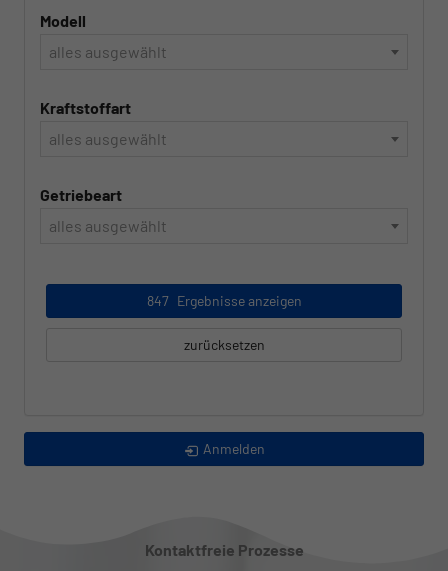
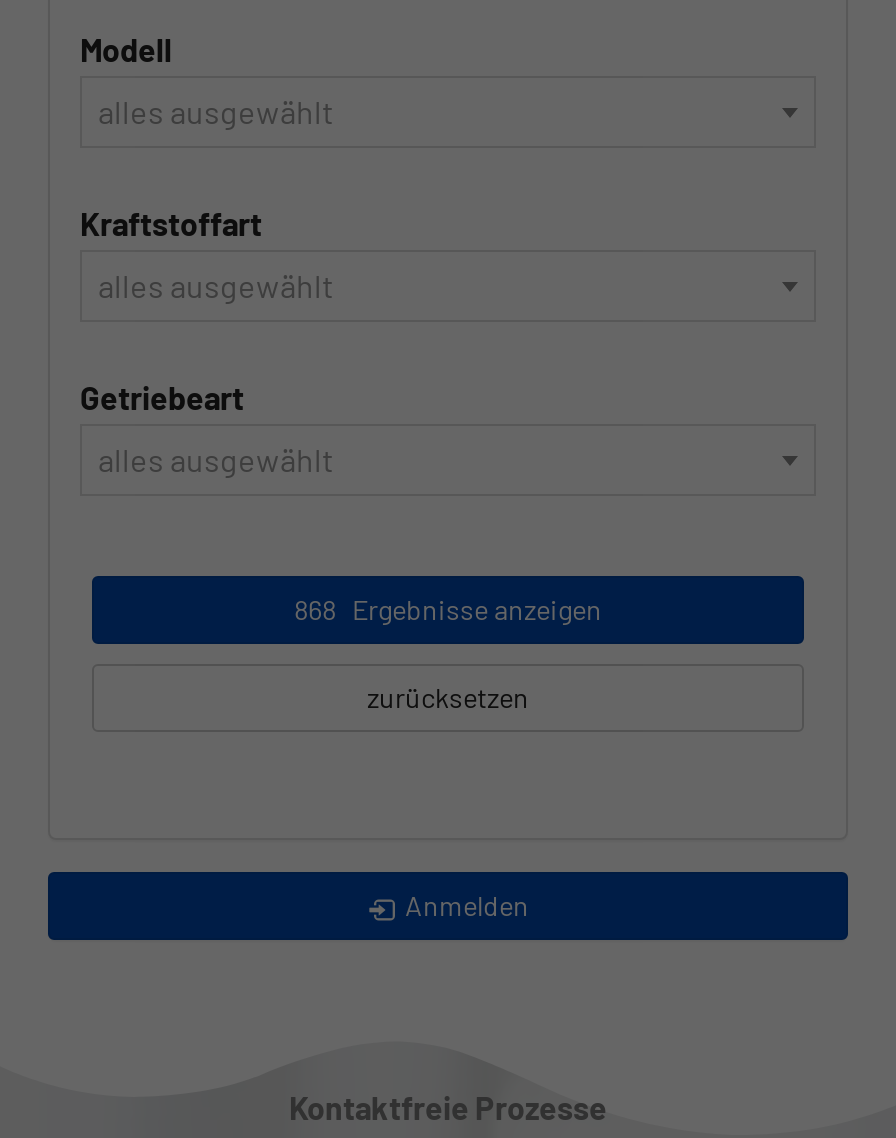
- 847 Ergebnisse anzeigen
+ 868 Ergebnisse anzeigen
